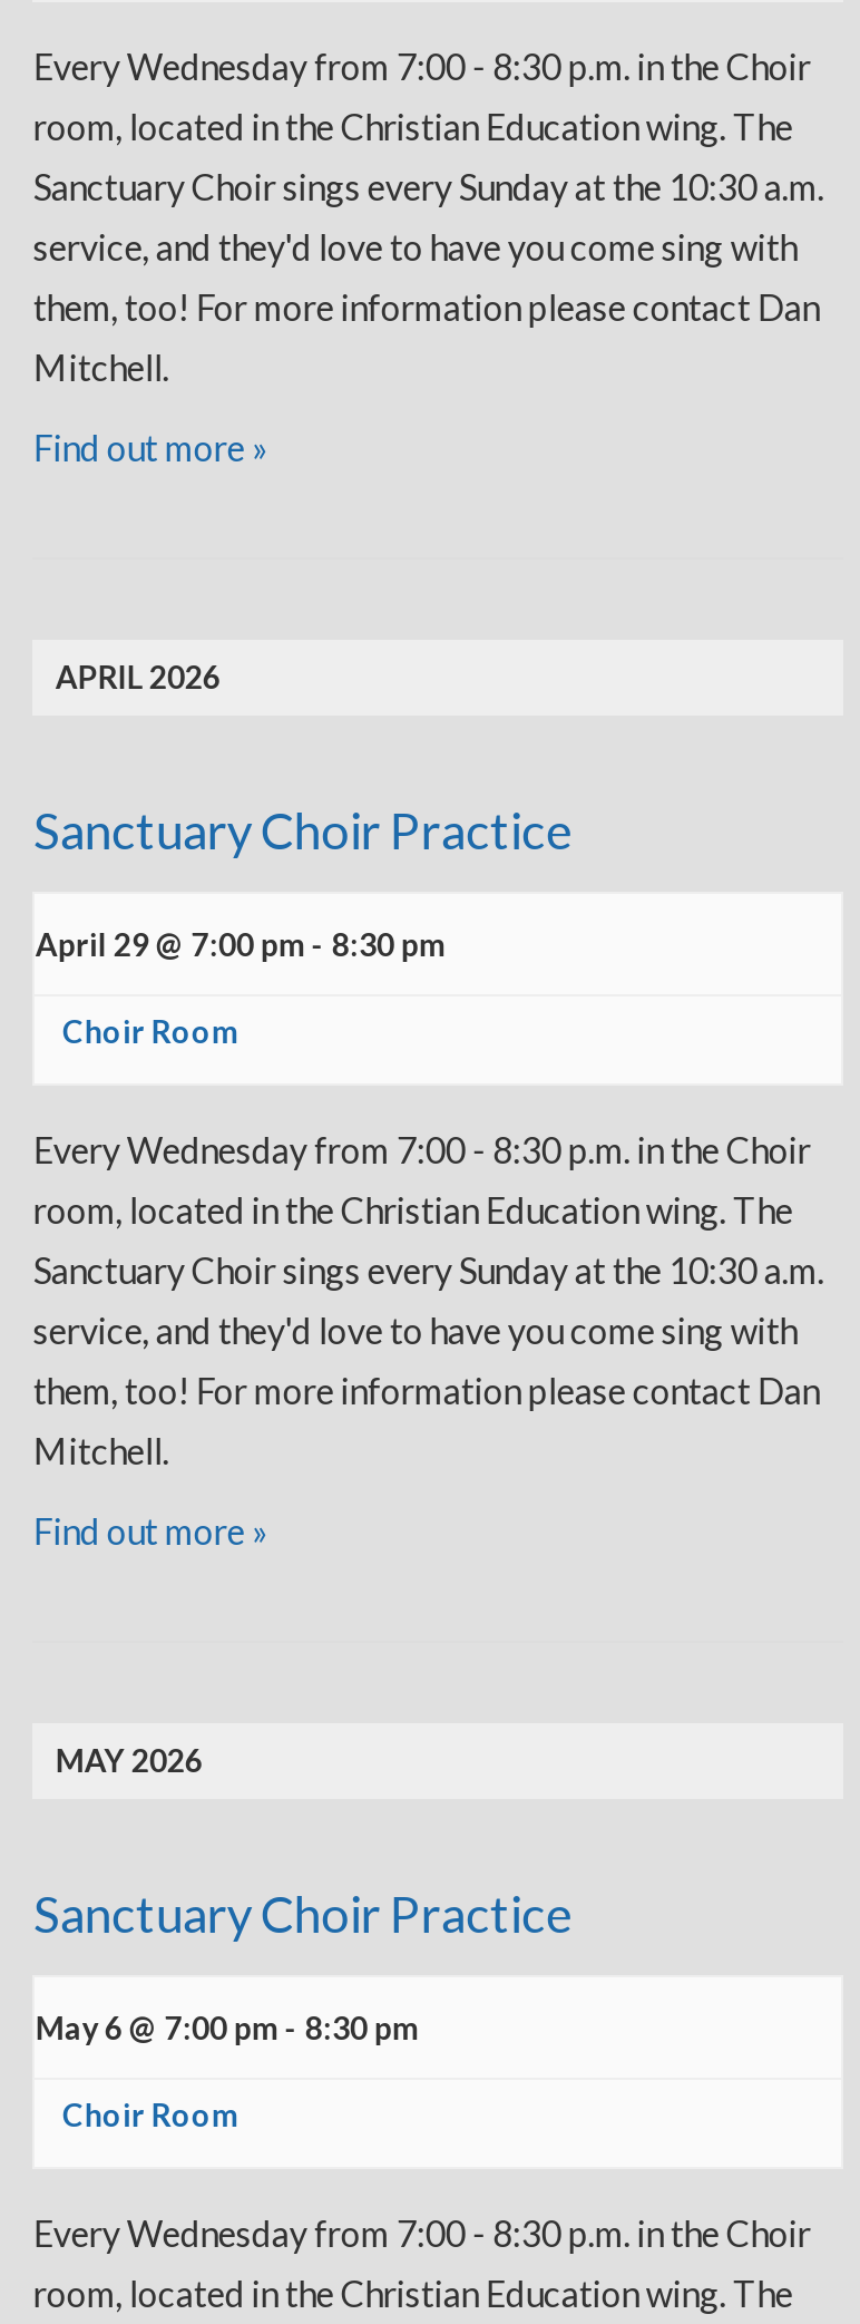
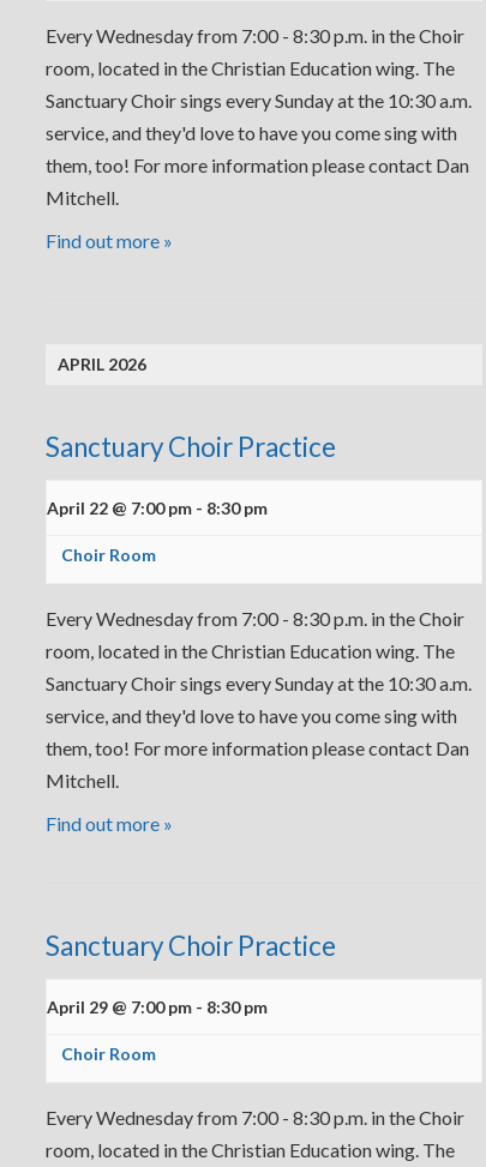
- April 29 @ 7:00 pm - 8:30 pm
+ April 22 @ 7:00 pm - 8:30 pm

- MAY 2026

- May 6 @ 7:00 pm - 8:30 pm
+ April 29 @ 7:00 pm - 8:30 pm
